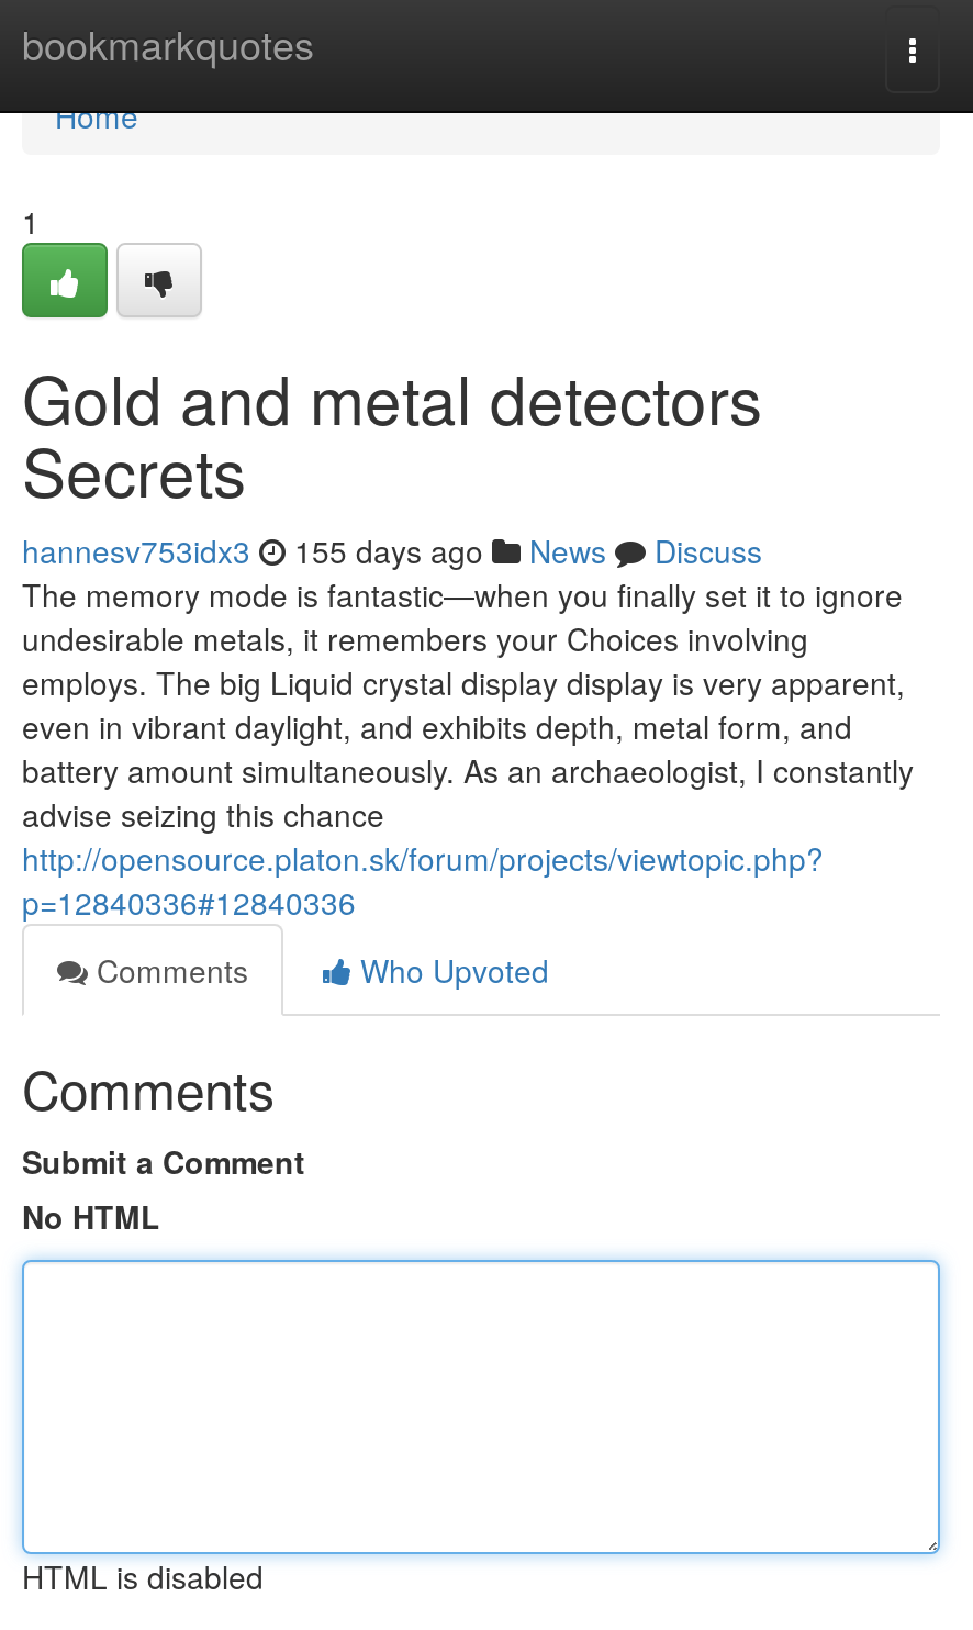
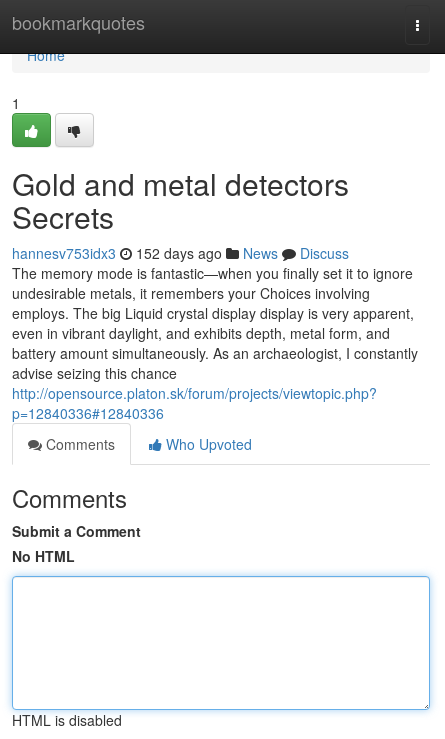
- hannesv753idx3 155 days ago News Discuss
+ hannesv753idx3 152 days ago News Discuss
